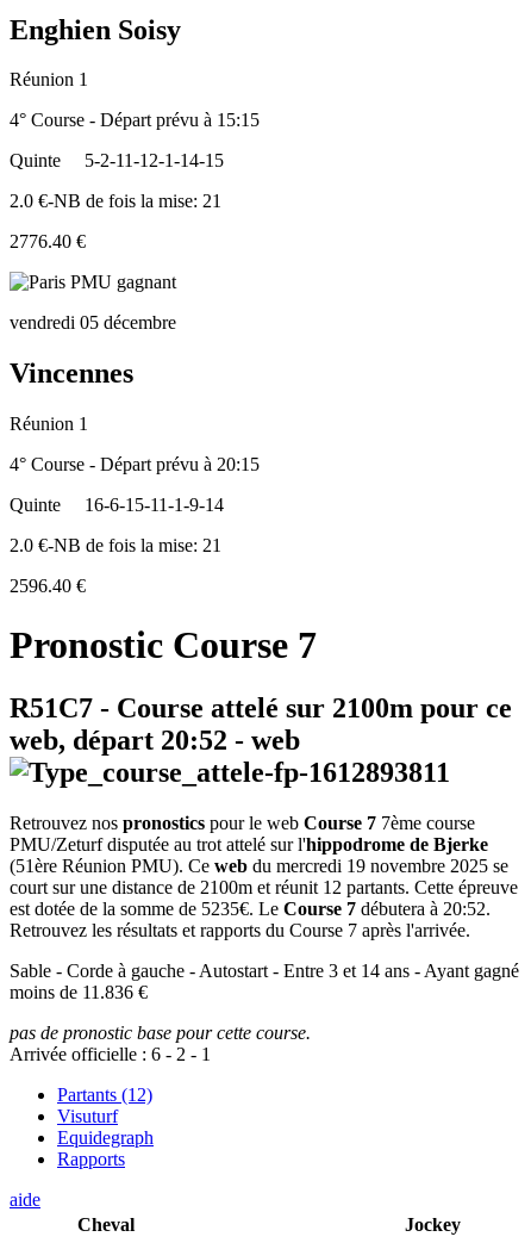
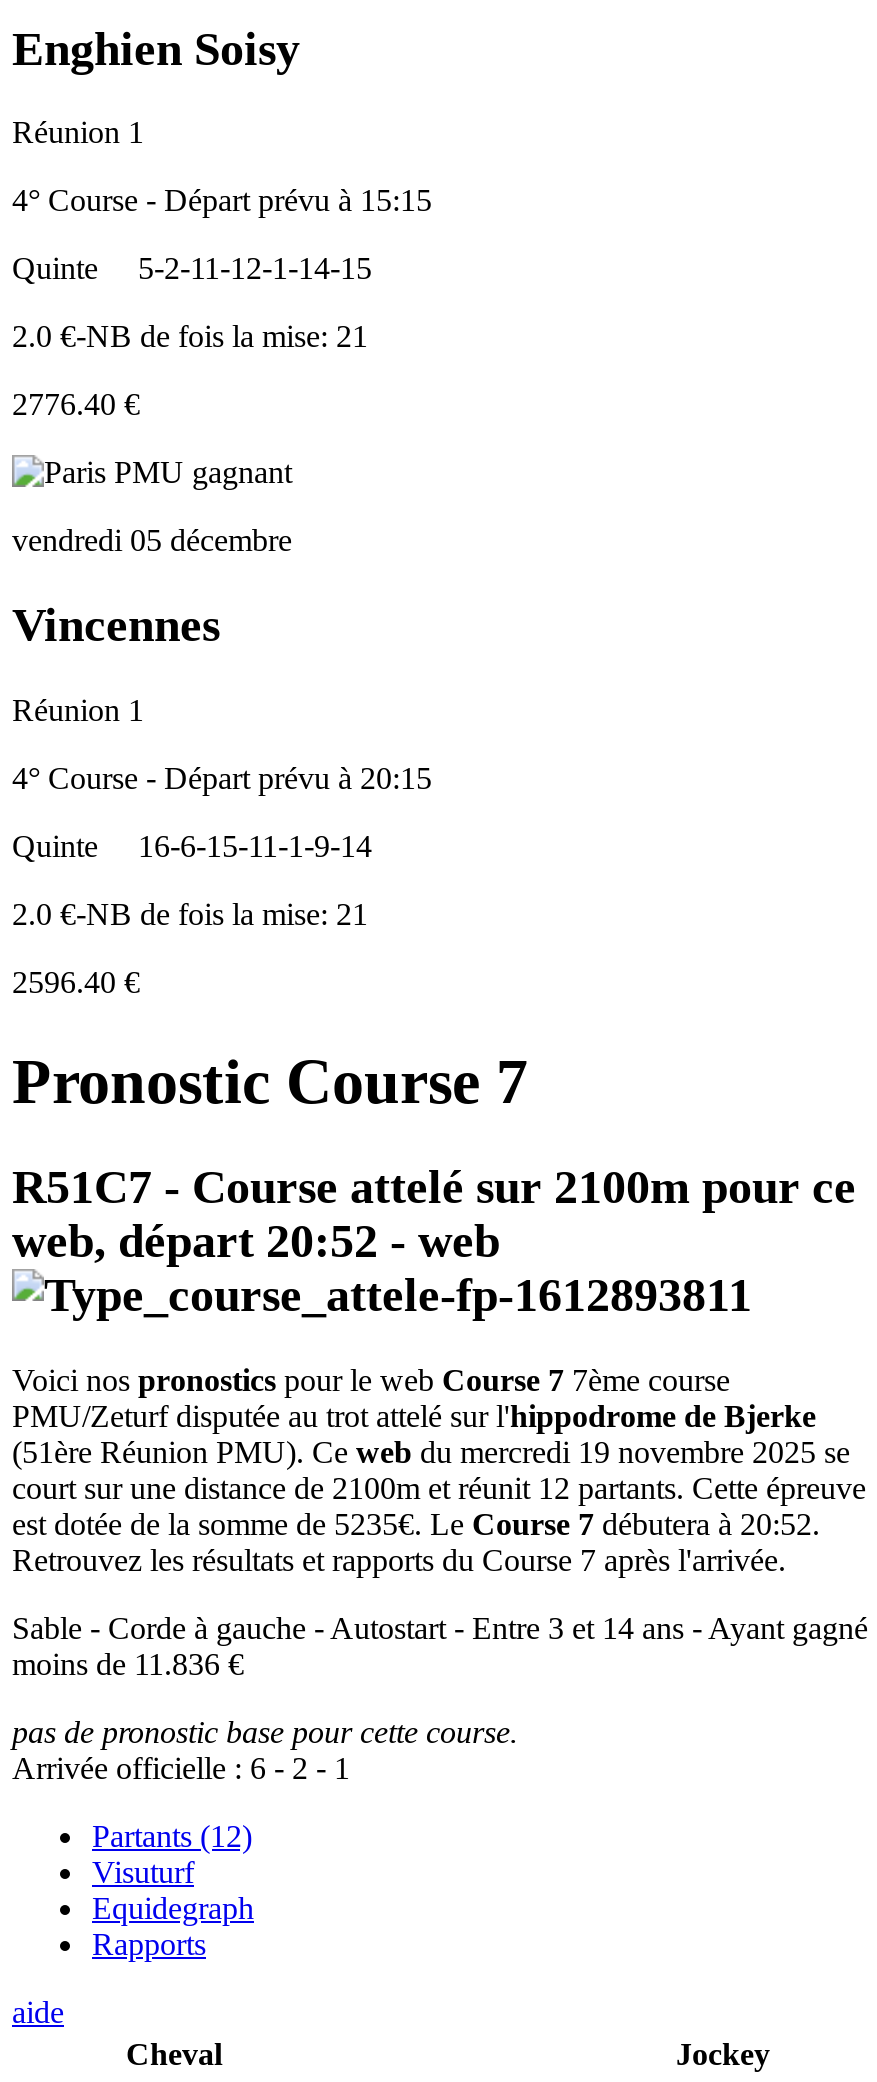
- Retrouvez nos pronostics pour le web Course 7 7ème course
+ Voici nos pronostics pour le web Course 7 7ème course
